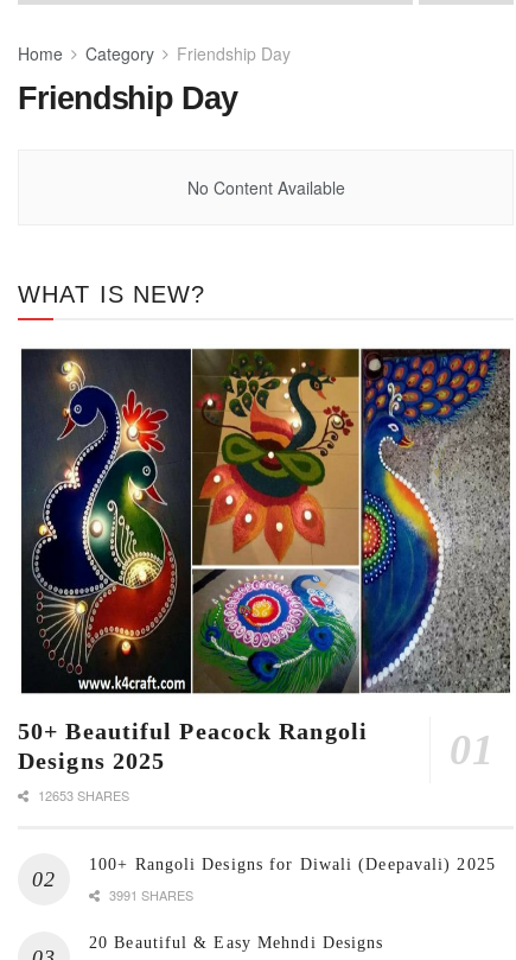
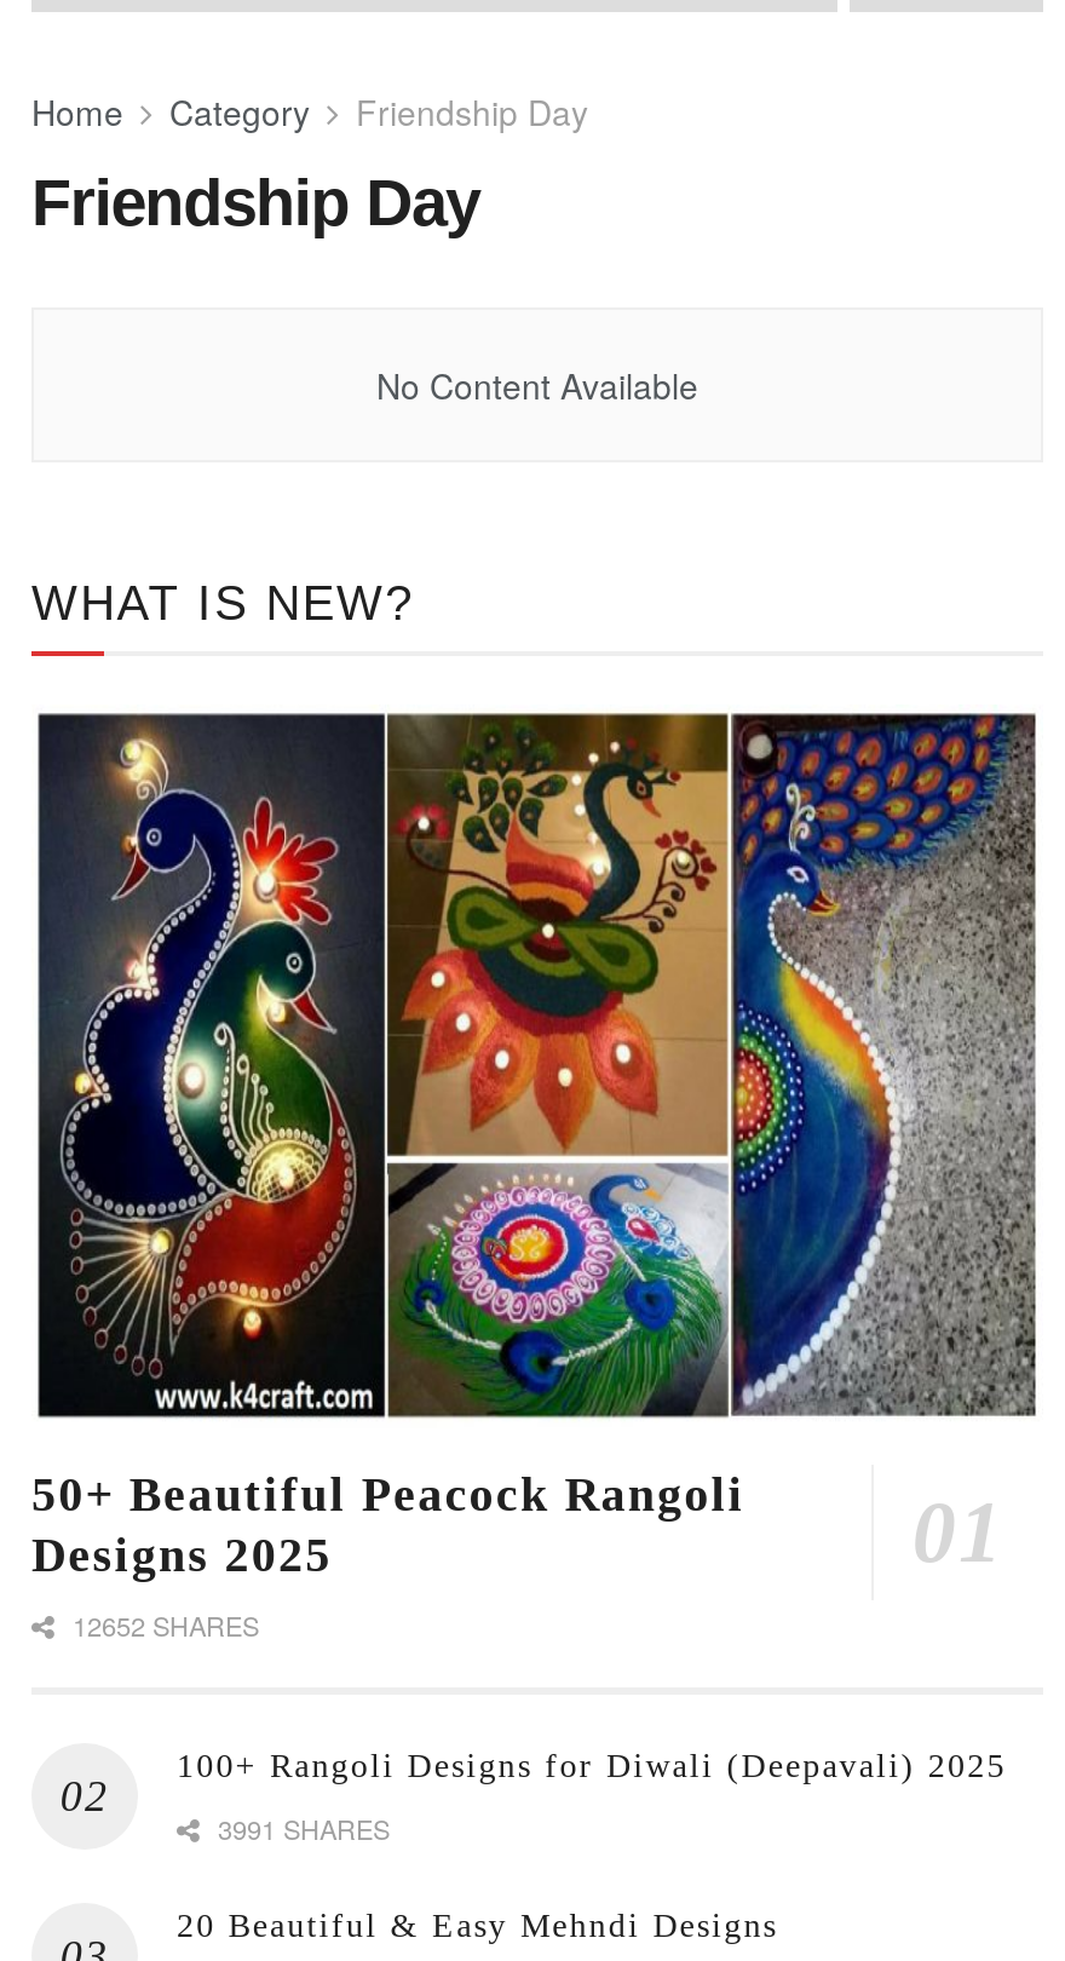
- 12653 SHARES
+ 12652 SHARES
